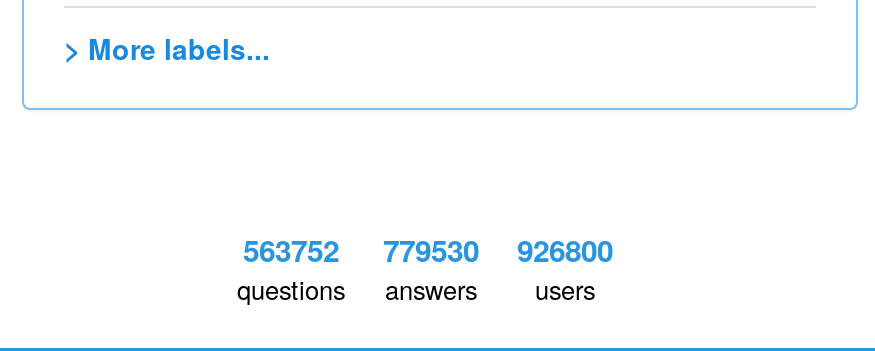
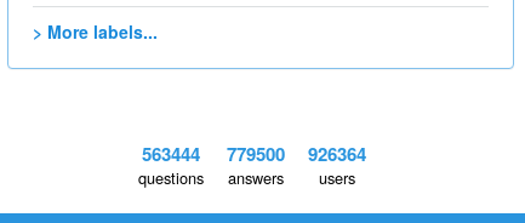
- 563752
+ 563444

- 779530
+ 779500

- 926800
+ 926364
